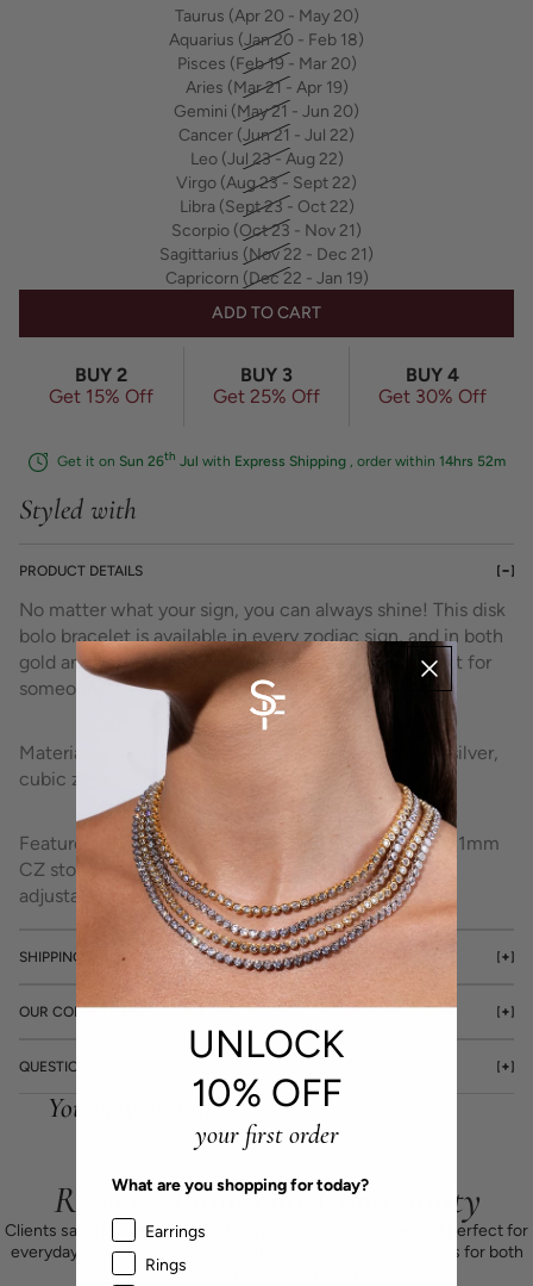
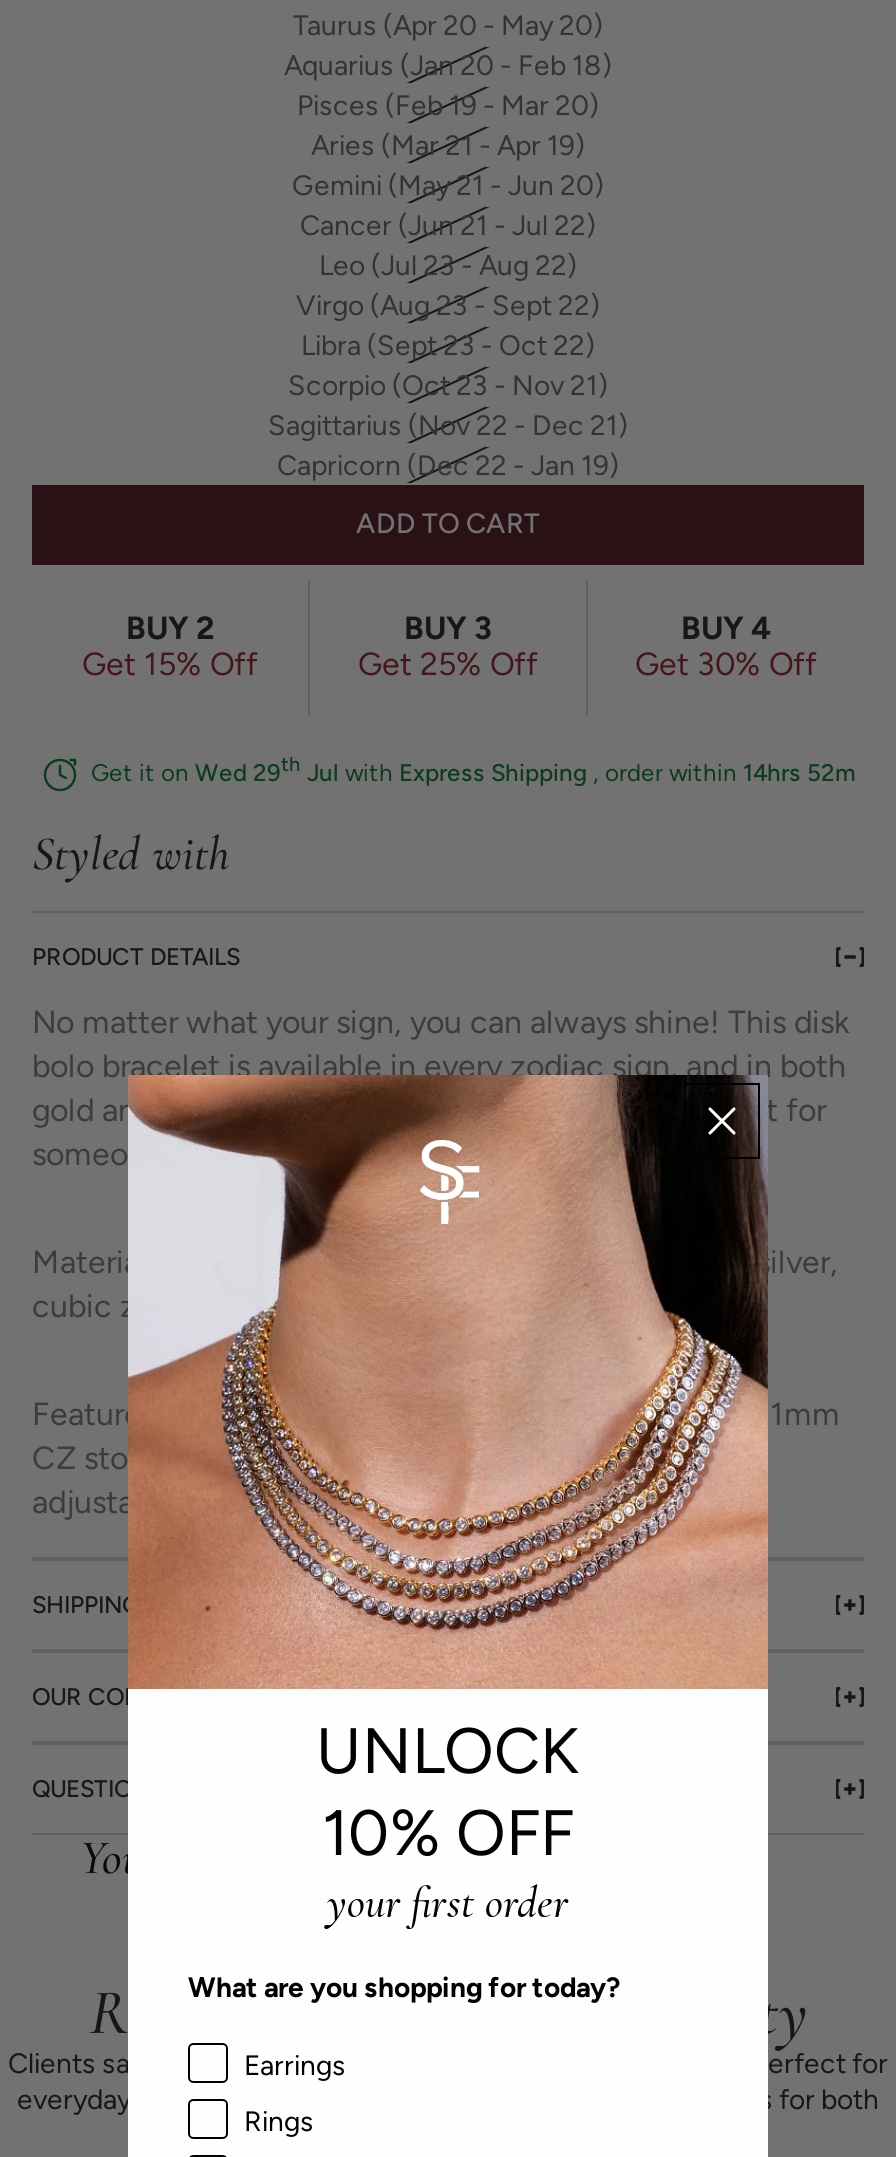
- Get it on Sun 26th Jul with Express Shipping , order within 14hrs 52m
+ Get it on Wed 29th Jul with Express Shipping , order within 14hrs 52m
